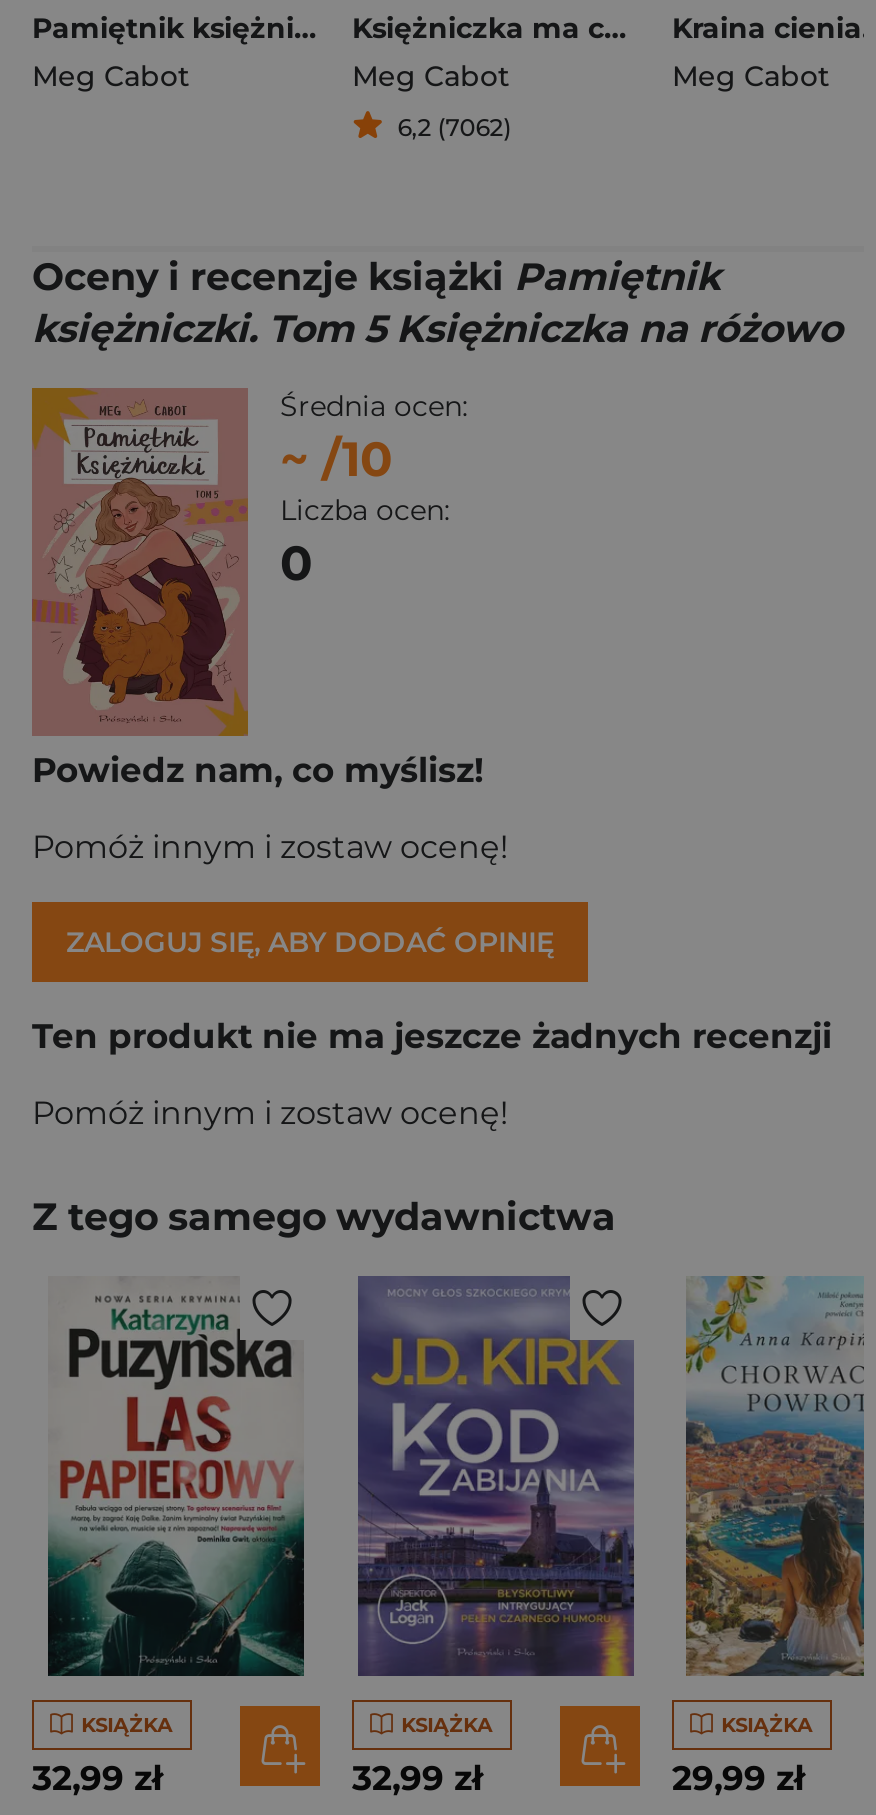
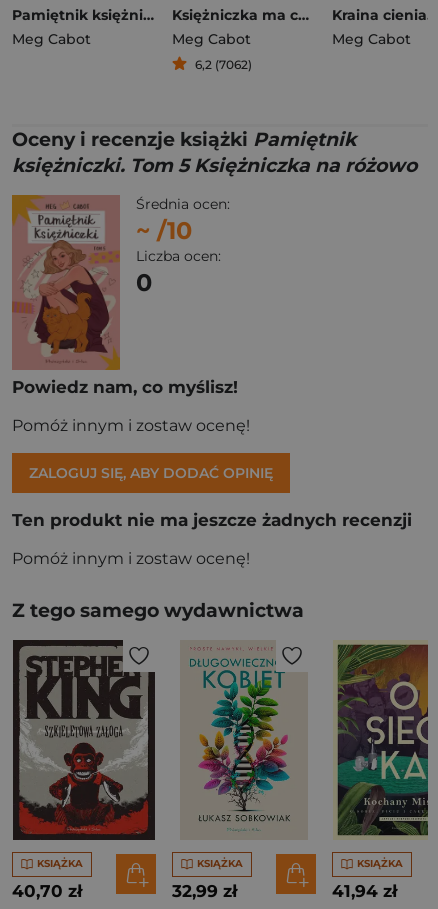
- [image]
+ [image]

- [image]
+ [image]

- [image]
+ [image]

- 32,99 zł
+ 40,70 zł

- 29,99 zł
+ 41,94 zł
